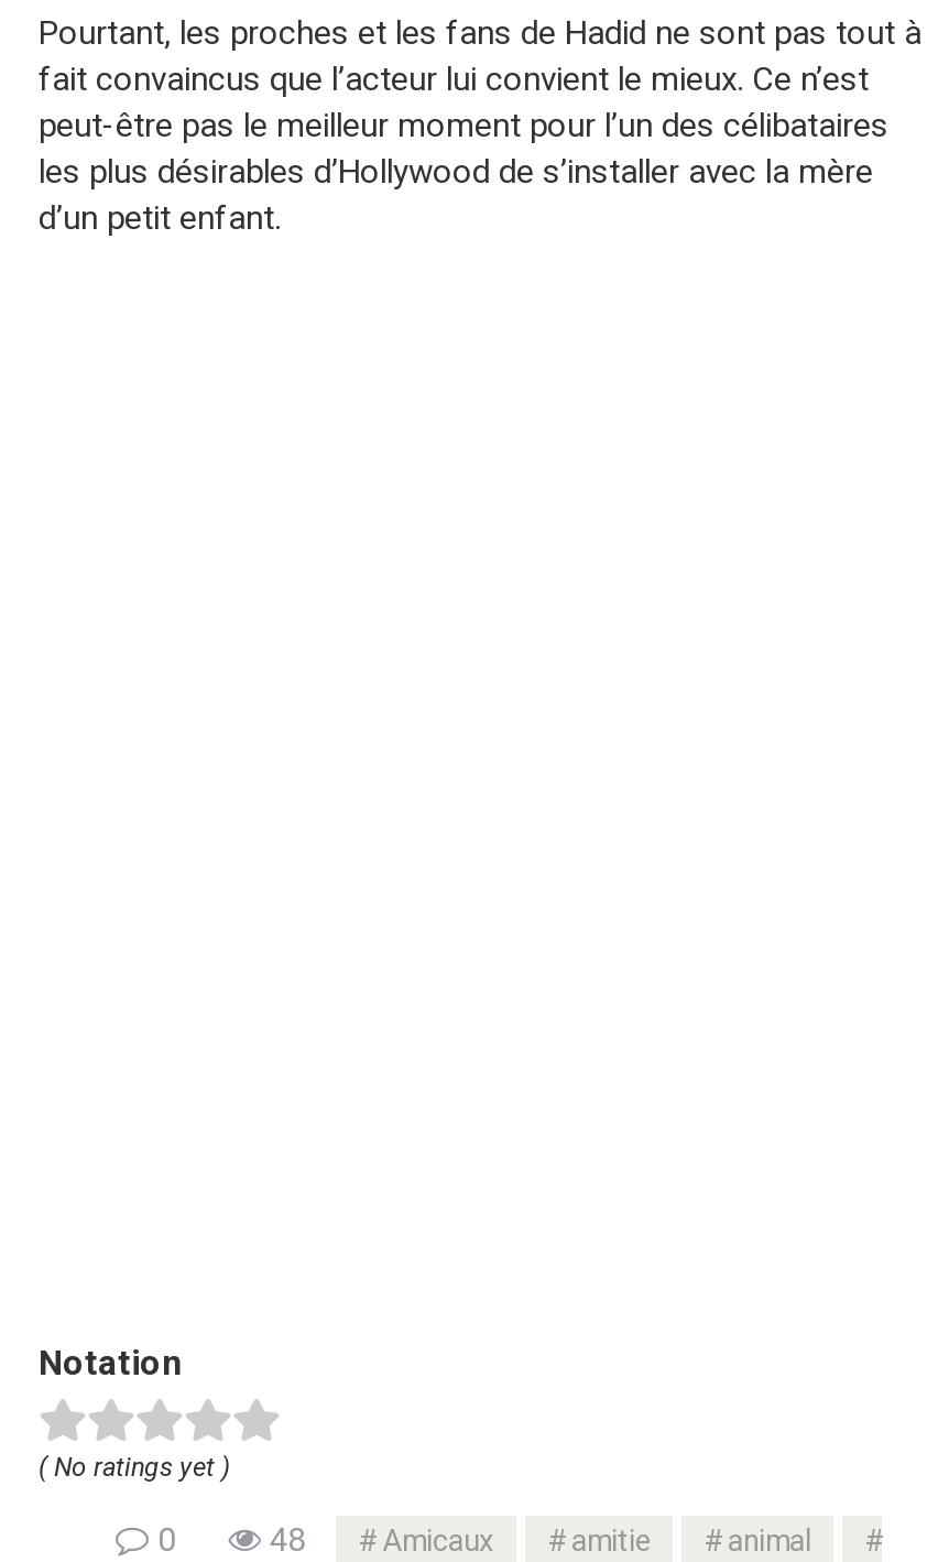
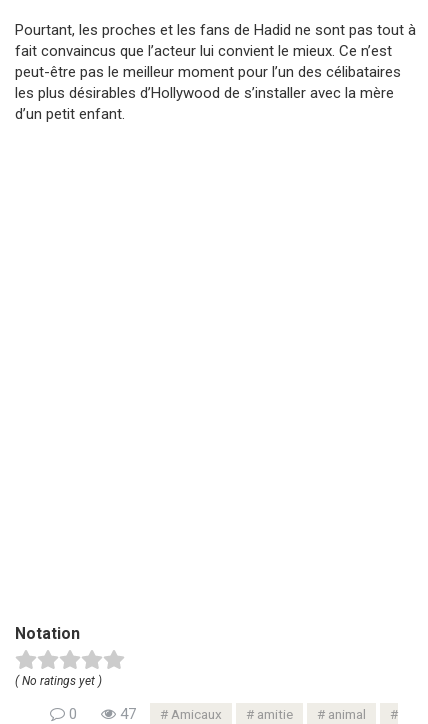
- 48
+ 47
